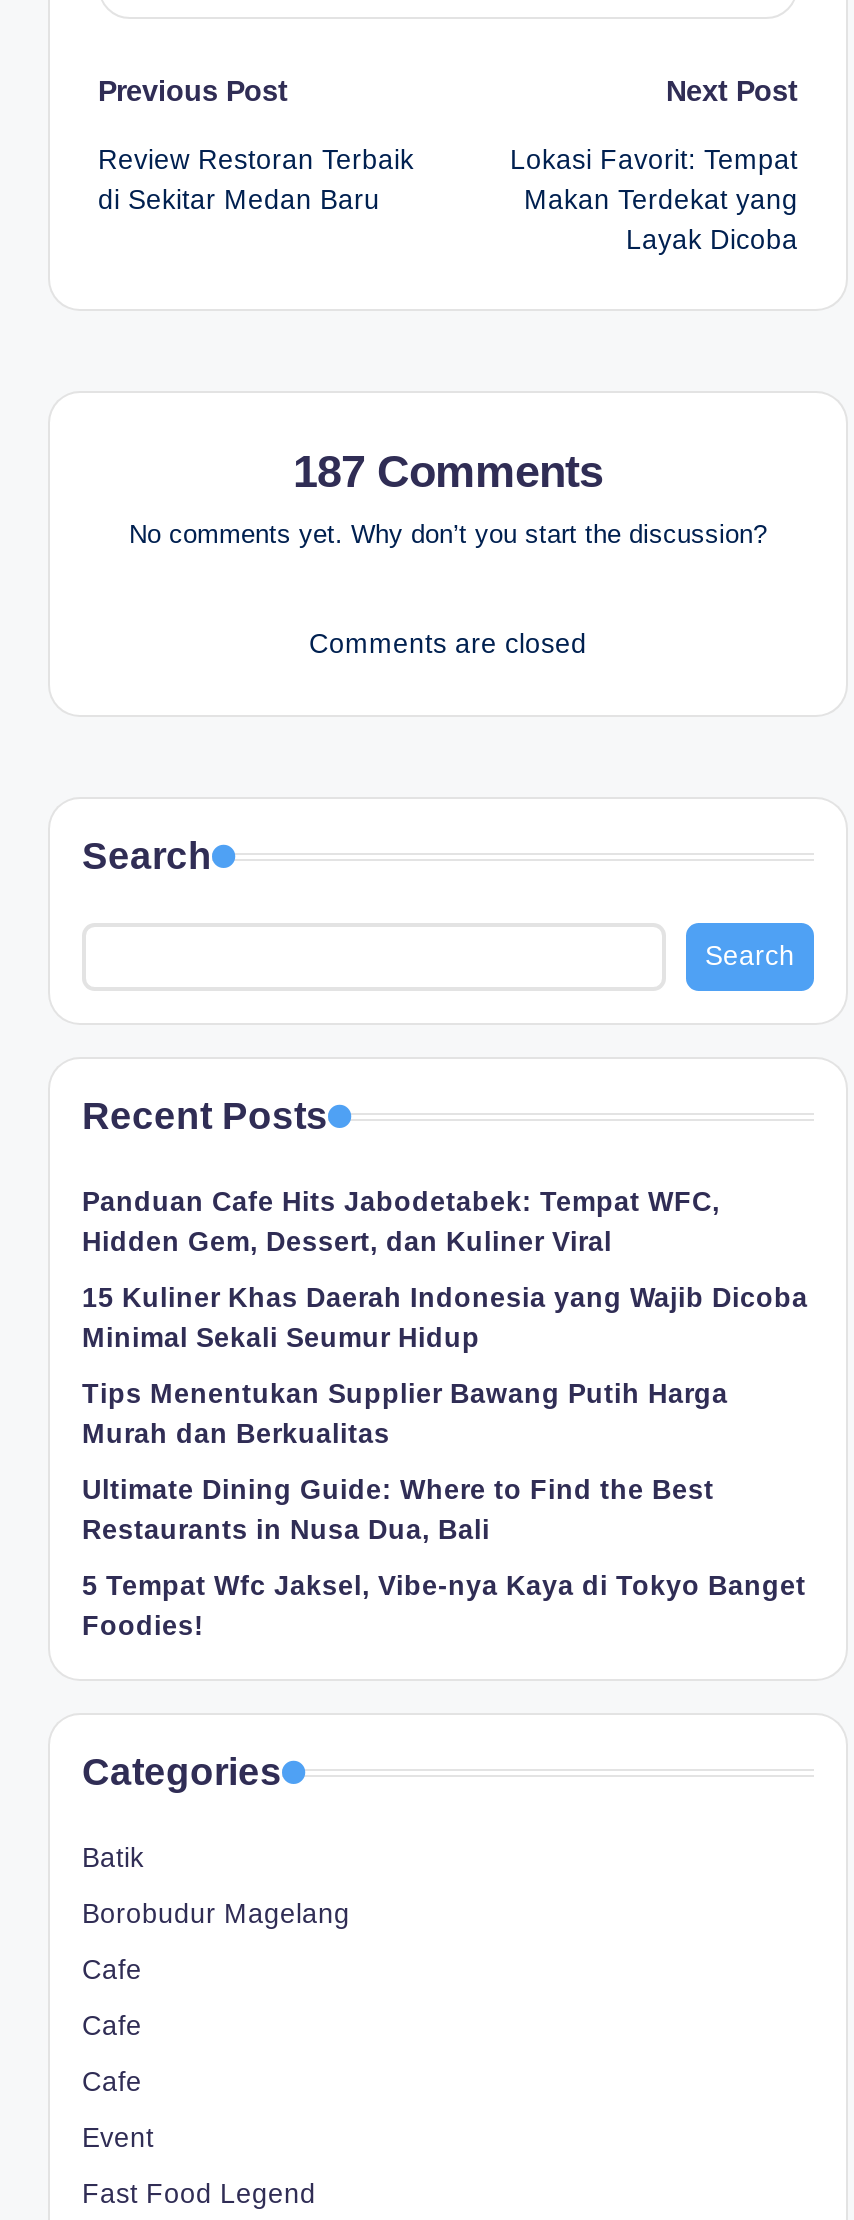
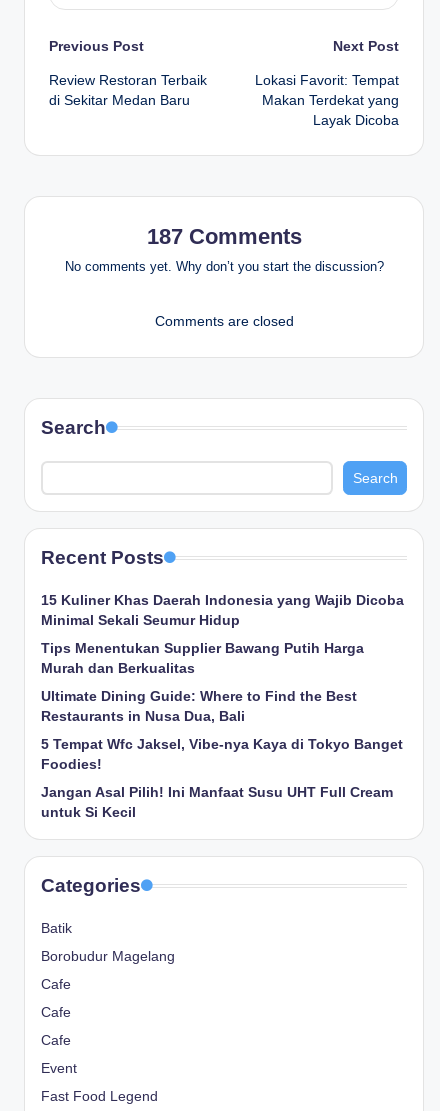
- Panduan Cafe Hits Jabodetabek: Tempat WFC,
- Hidden Gem, Dessert, dan Kuliner Viral

moved up: 15 Kuliner Khas Daerah Indonesia yang Wajib Dicoba | Minimal Sekali Seumur Hidup | Tips Menentukan Supplier Bawang Putih Harga | Murah dan Berkualitas | Ultimate Dining Guide: Where to Find the Best | Restaurants in Nusa Dua, Bali | 5 Tempat Wfc Jaksel, Vibe-nya Kaya di Tokyo Banget | Foodies!

+ Jangan Asal Pilih! Ini Manfaat Susu UHT Full Cream
+ untuk Si Kecil
